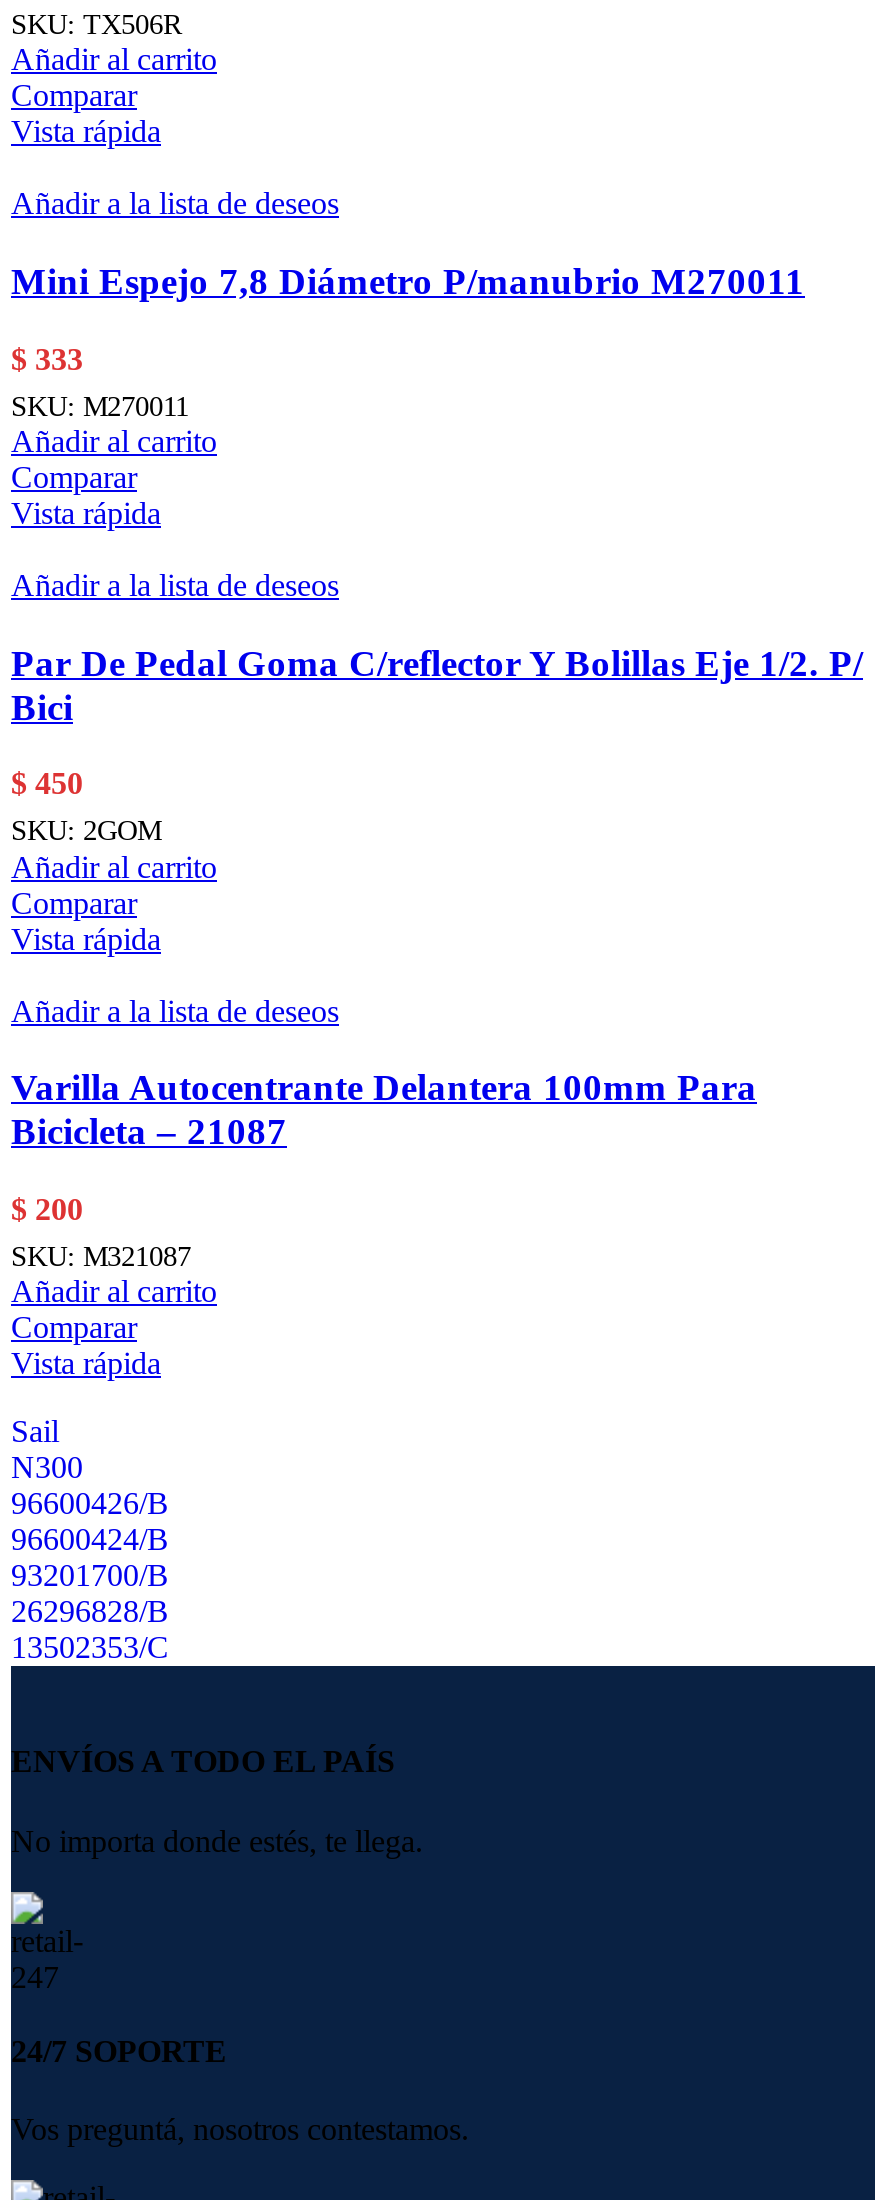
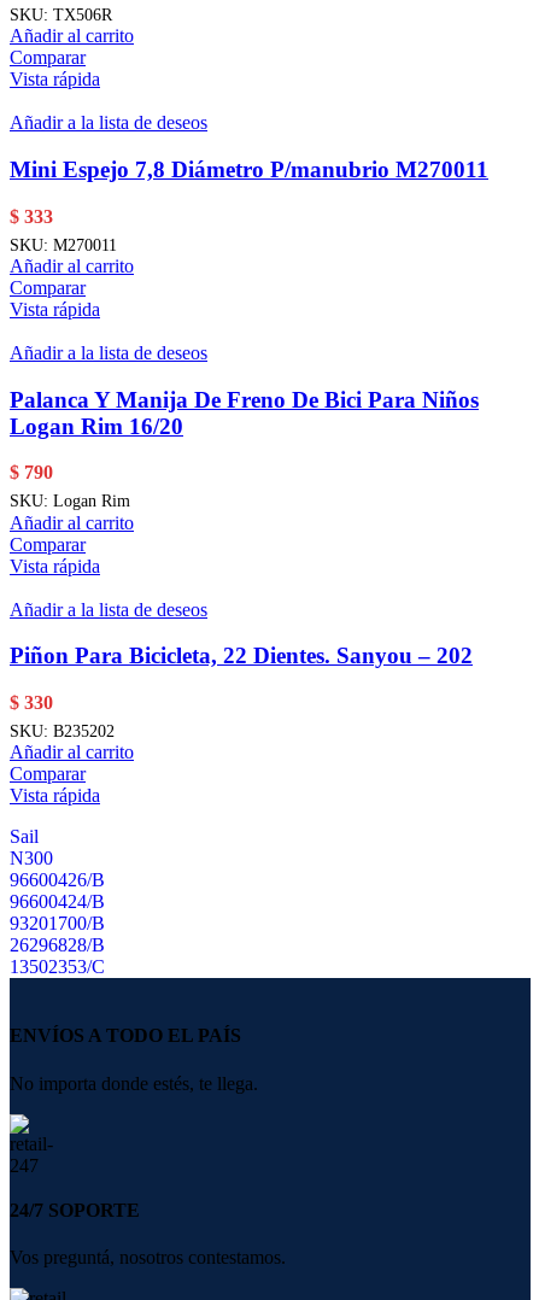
- Par De Pedal Goma C/reflector Y Bolillas Eje 1/2. P/
- Bici
+ Palanca Y Manija De Freno De Bici Para Niños
+ Logan Rim 16/20

- $450
- SKU: 2GOM
+ $790
+ SKU: Logan Rim

- Varilla Autocentrante Delantera 100mm Para
- Bicicleta – 21087
+ Piñon Para Bicicleta, 22 Dientes. Sanyou – 202

- $200
- SKU: M321087
+ $330
+ SKU: B235202
